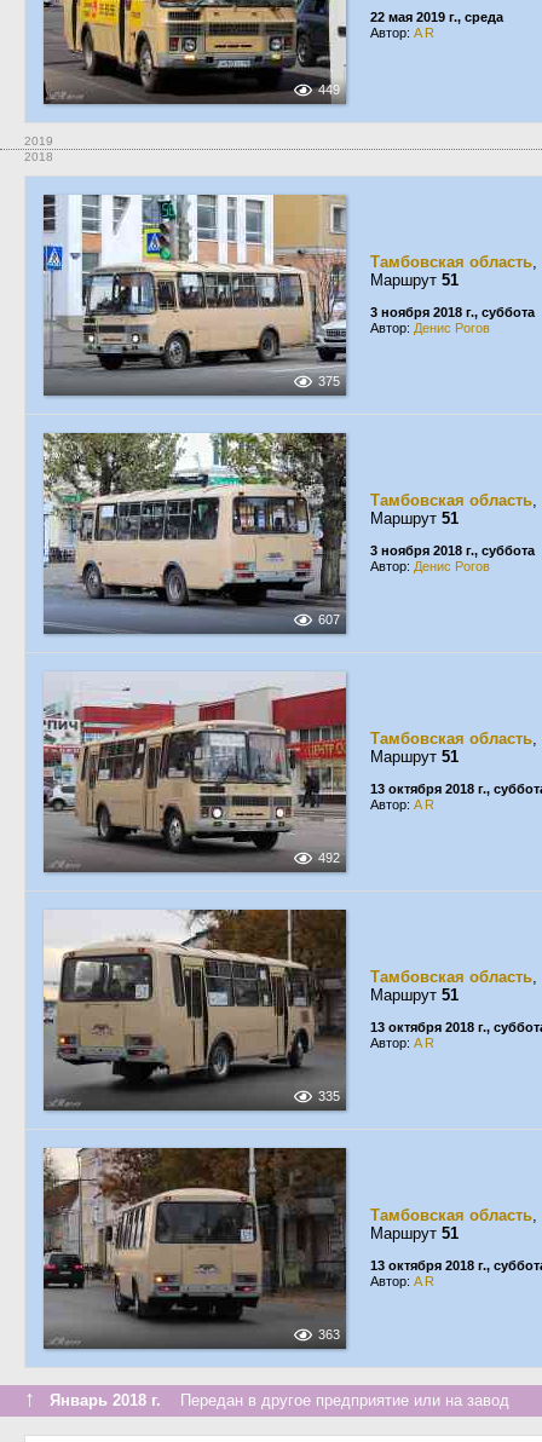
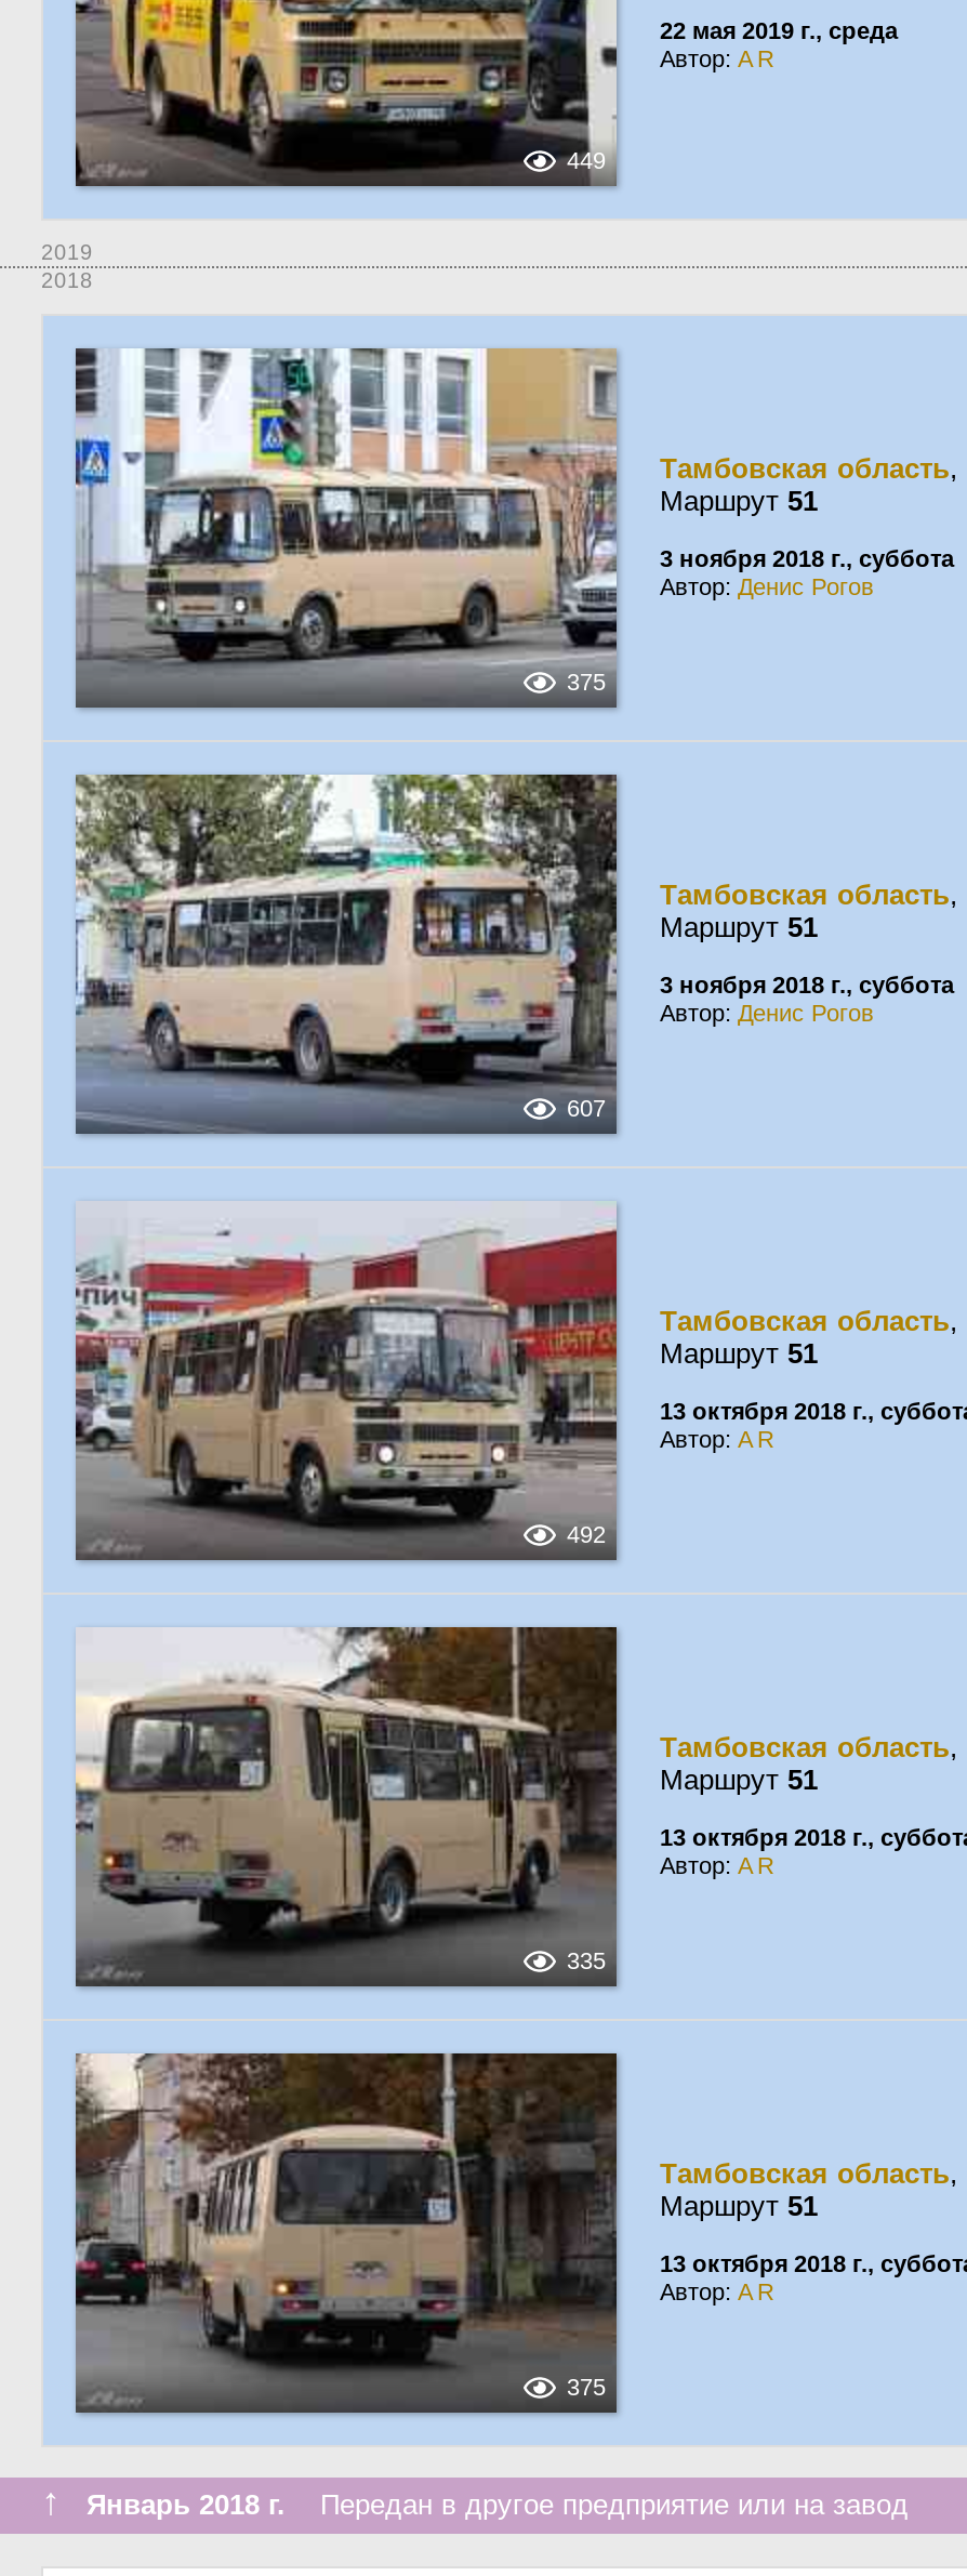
- 363
+ 375
